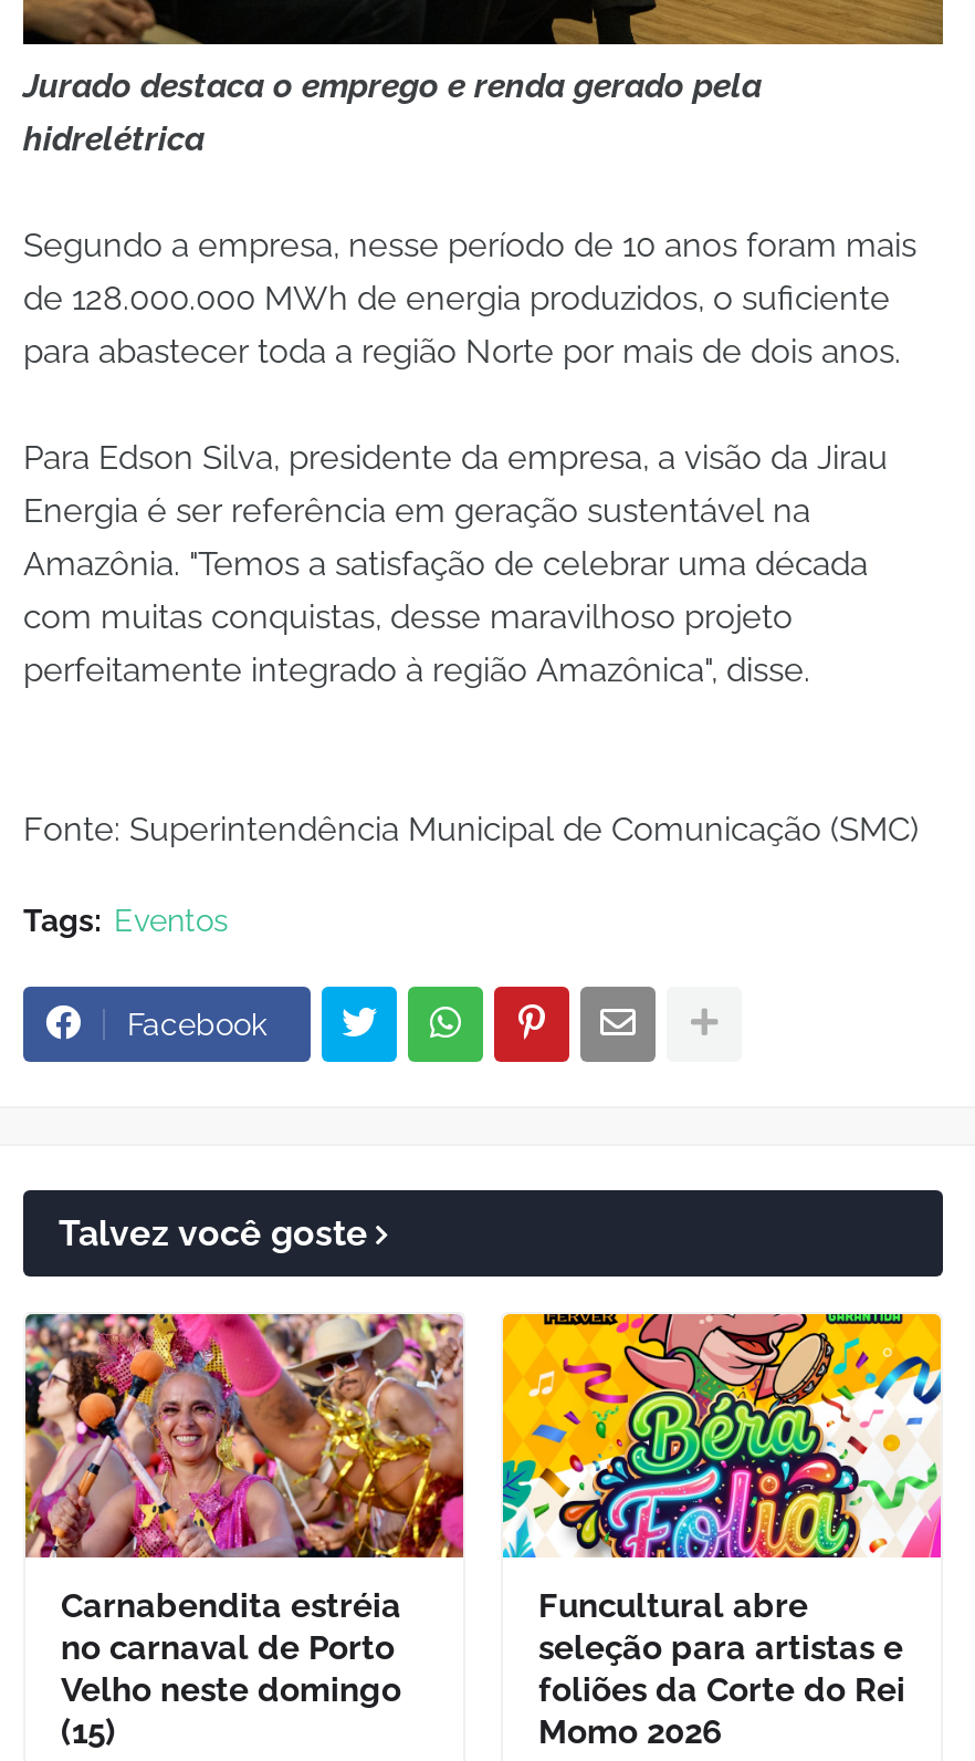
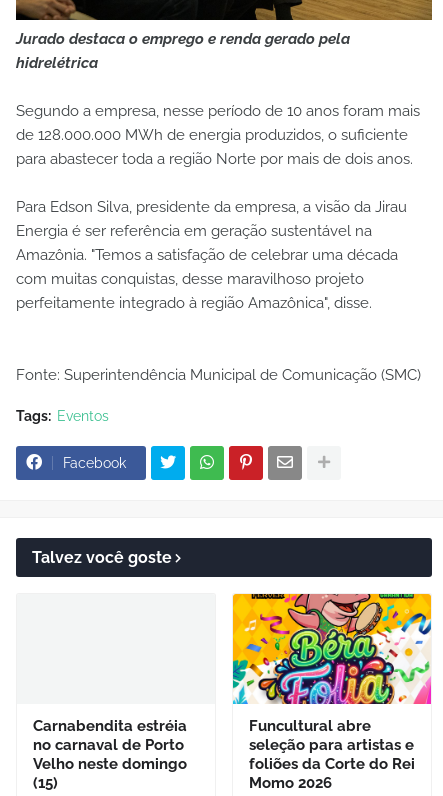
- [image]
